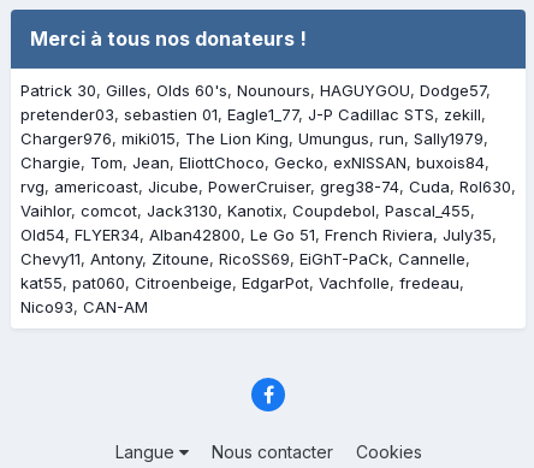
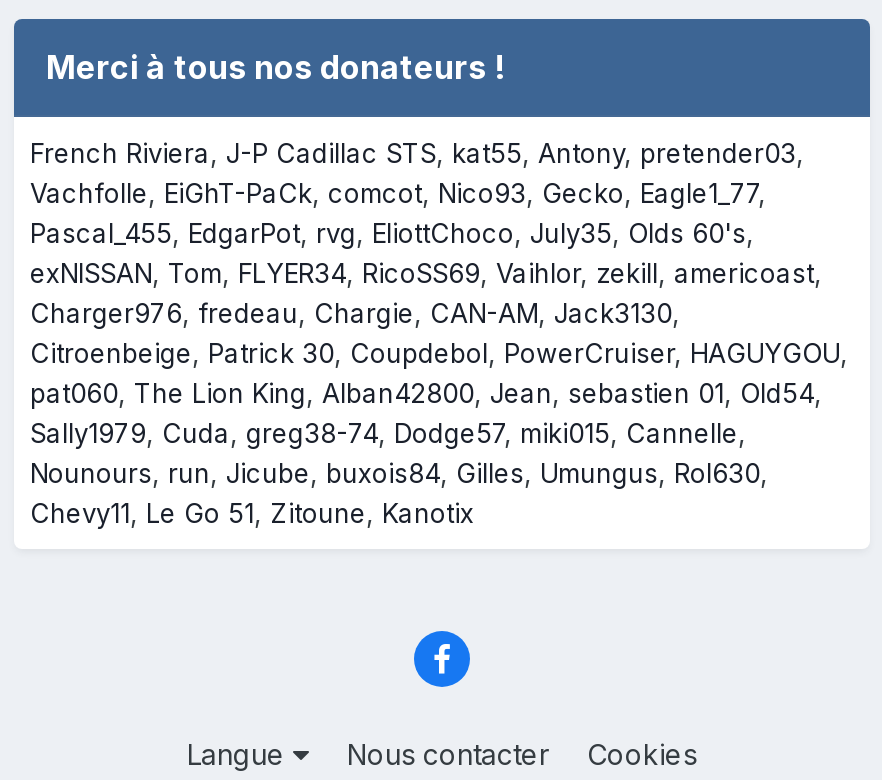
- Patrick 30 Gilles Olds 60's Nounours HAGUYGOU Dodge57
- pretender03 sebastien 01 Eagle1_77 J-P Cadillac STS zekill
- Charger976 miki015 The Lion King Umungus run Sally1979
- Chargie Tom Jean EliottChoco Gecko exNISSAN buxois84
- rvg americoast Jicube PowerCruiser greg38-74 Cuda Rol630
- Vaihlor comcot Jack3130 Kanotix Coupdebol Pascal_455
- Old54 FLYER34 Alban42800 Le Go 51 French Riviera July35
- Chevy11 Antony Zitoune RicoSS69 EiGhT-PaCk Cannelle
- kat55 pat060 Citroenbeige EdgarPot Vachfolle fredeau
- Nico93 CAN-AM
+ French Riviera J-P Cadillac STS kat55 Antony pretender03
+ Vachfolle EiGhT-PaCk comcot Nico93 Gecko Eagle1_77
+ Pascal_455 EdgarPot rvg EliottChoco July35 Olds 60's
+ exNISSAN Tom FLYER34 RicoSS69 Vaihlor zekill americoast
+ Charger976 fredeau Chargie CAN-AM Jack3130
+ Citroenbeige Patrick 30 Coupdebol PowerCruiser HAGUYGOU
+ pat060 The Lion King Alban42800 Jean sebastien 01 Old54
+ Sally1979 Cuda greg38-74 Dodge57 miki015 Cannelle
+ Nounours run Jicube buxois84 Gilles Umungus Rol630
+ Chevy11 Le Go 51 Zitoune Kanotix
